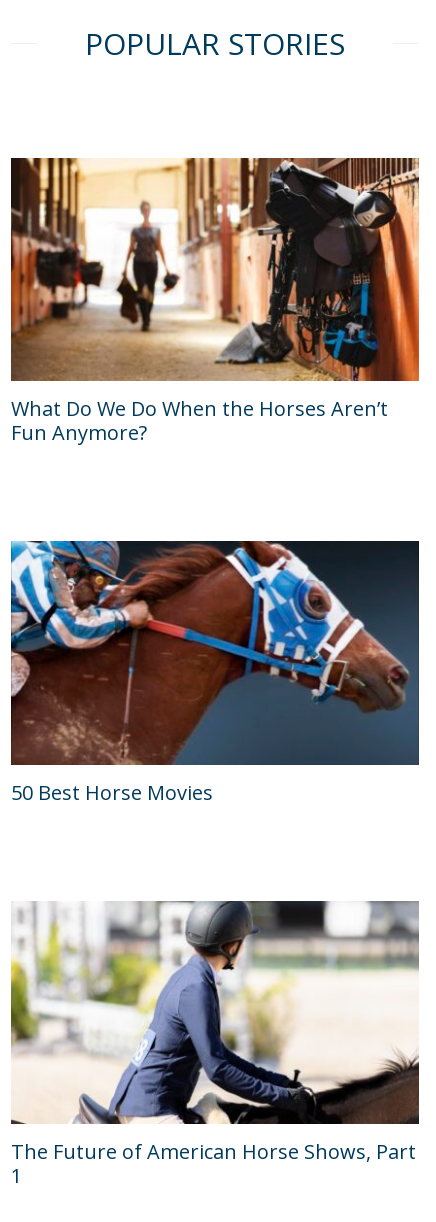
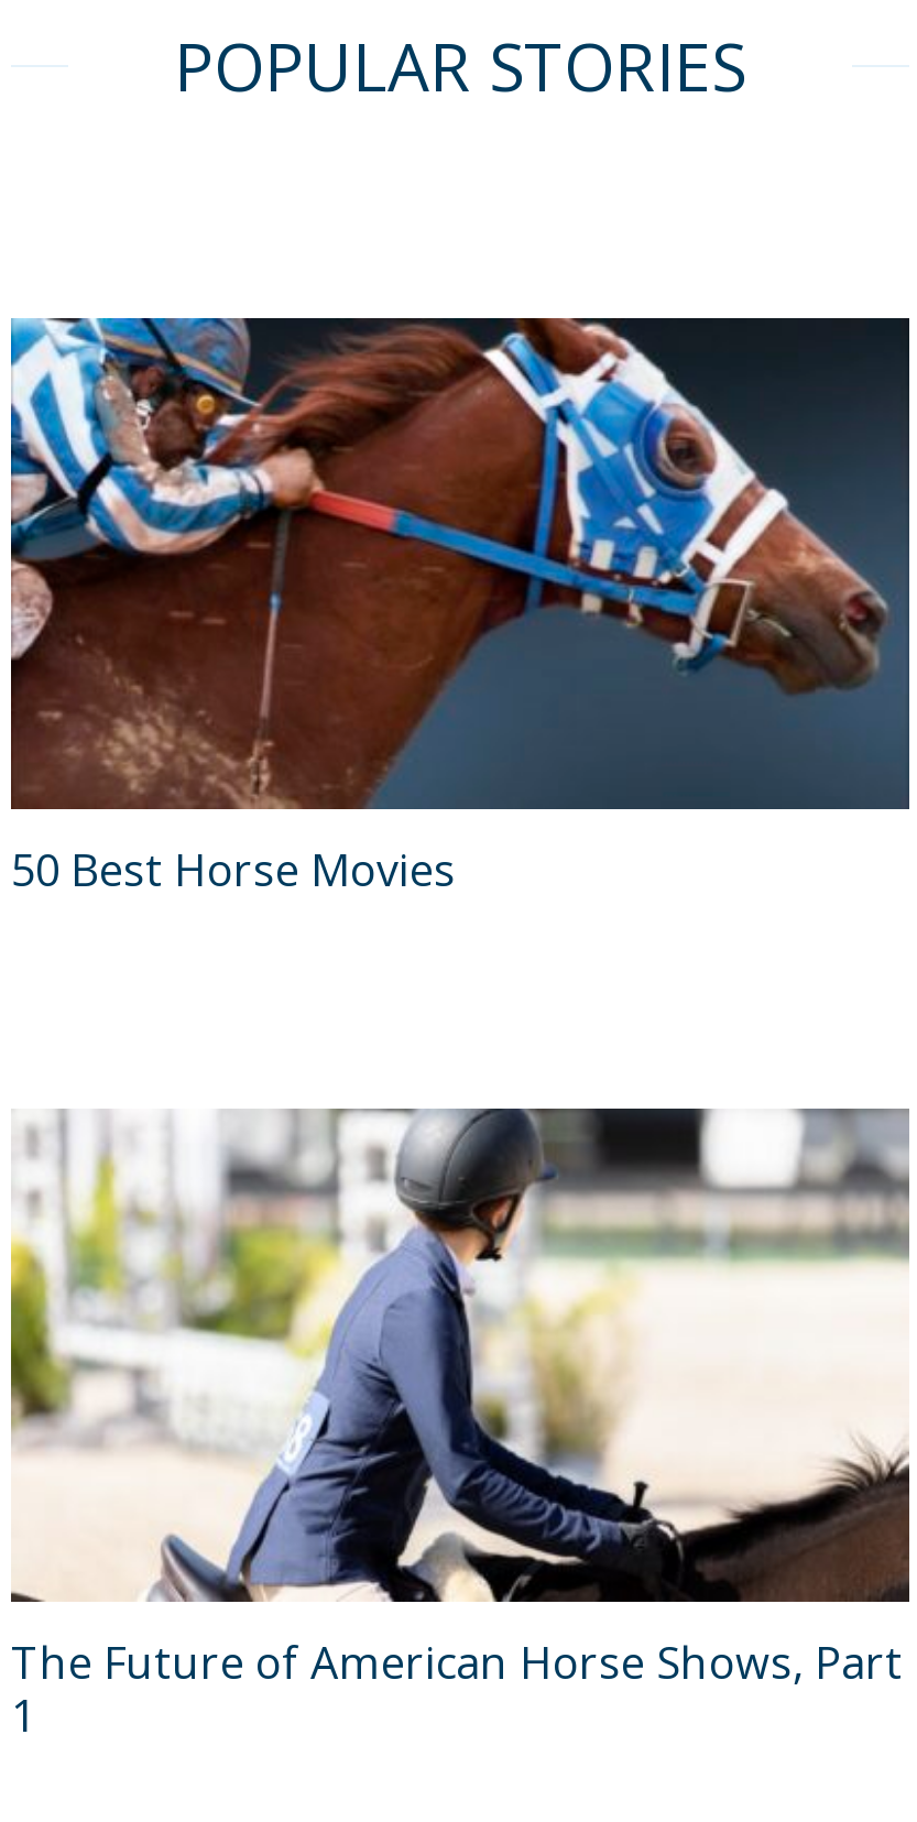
- [image]
- What Do We Do When the Horses Aren’t
- Fun Anymore?
